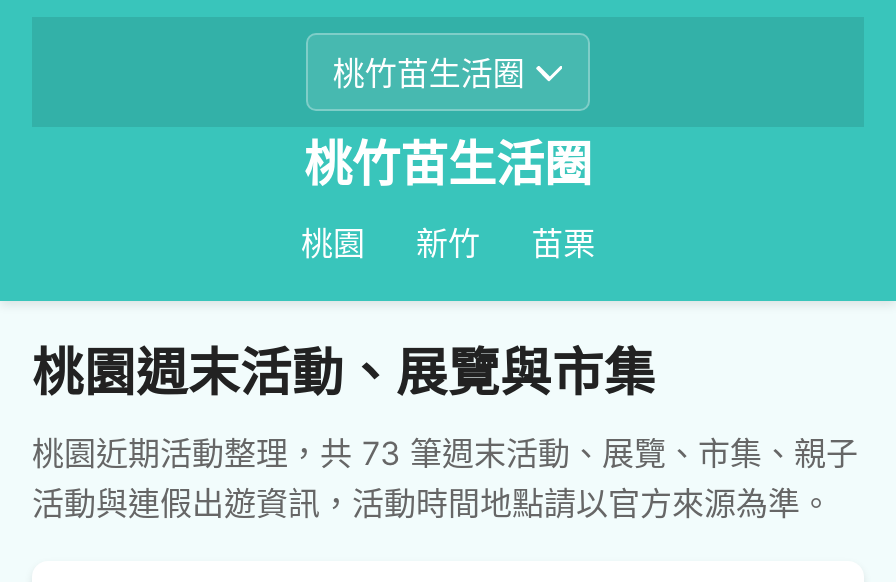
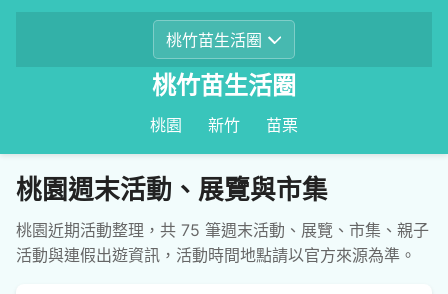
- 桃園近期活動整理，共 73 筆週末活動、展覽、市集、親子
+ 桃園近期活動整理，共 75 筆週末活動、展覽、市集、親子
